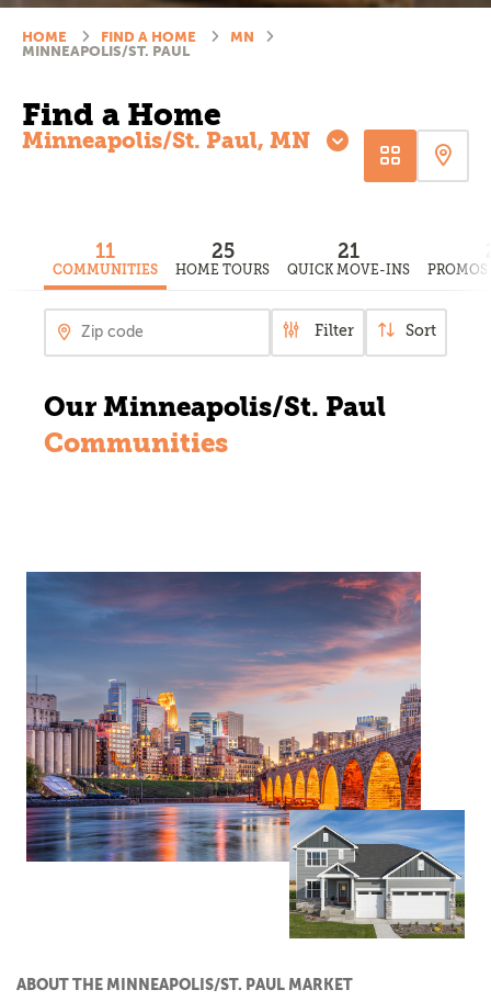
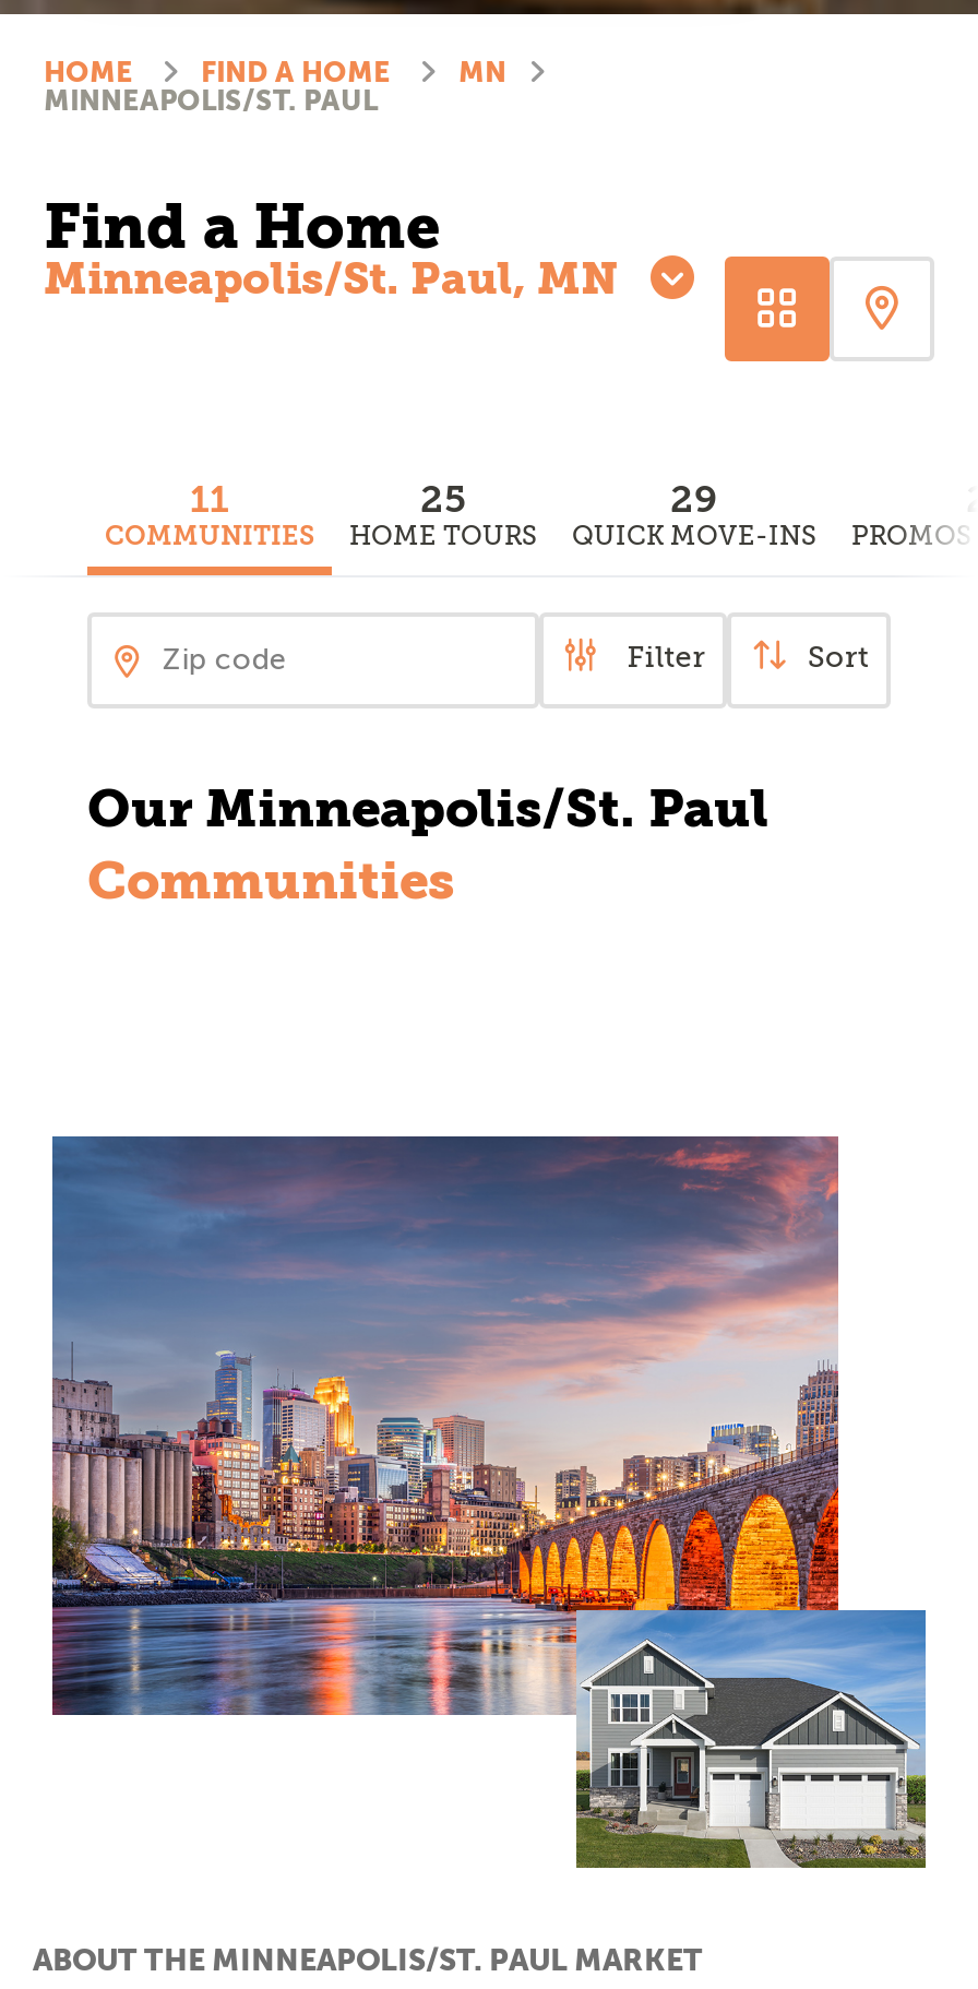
- 21
+ 29
